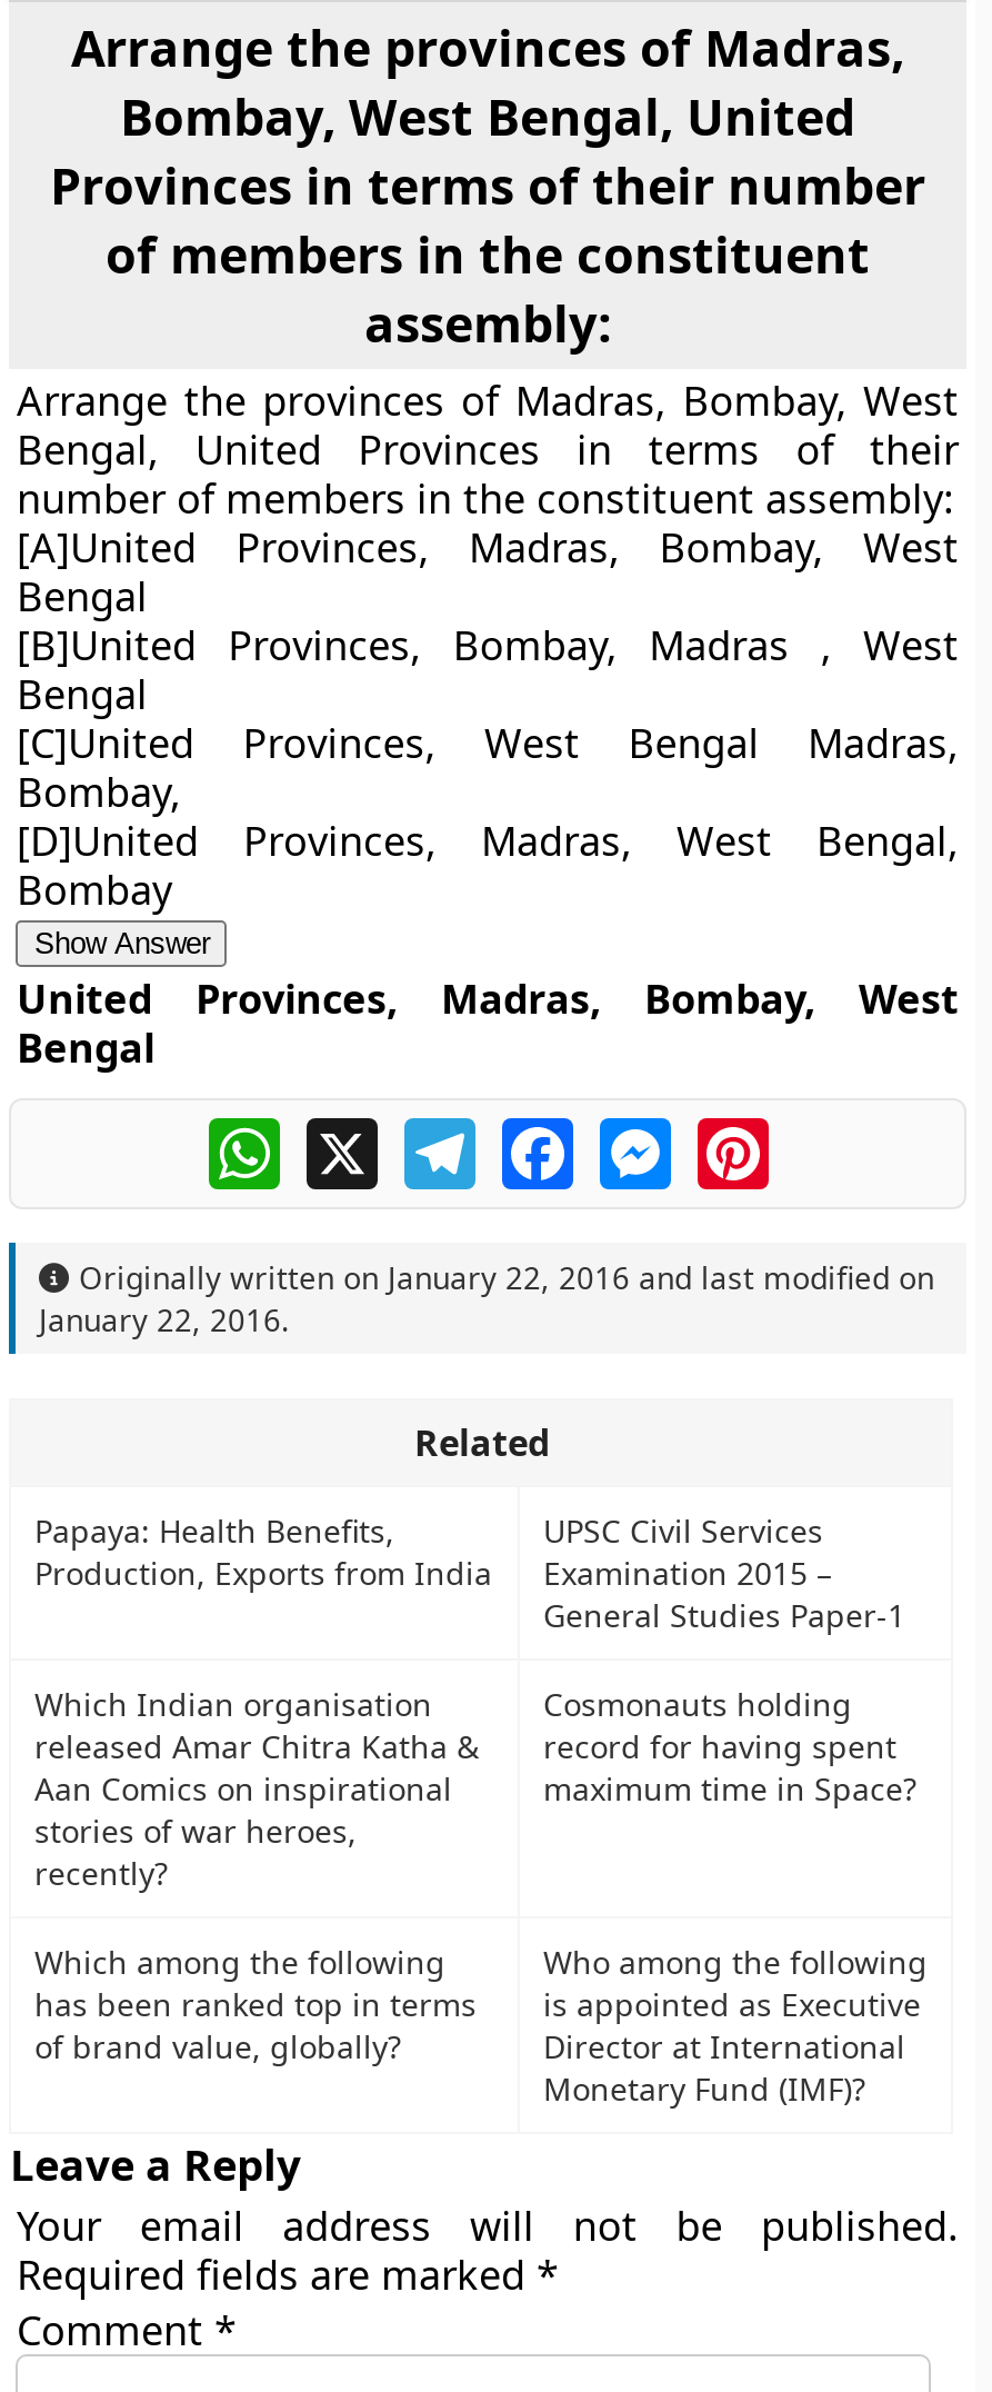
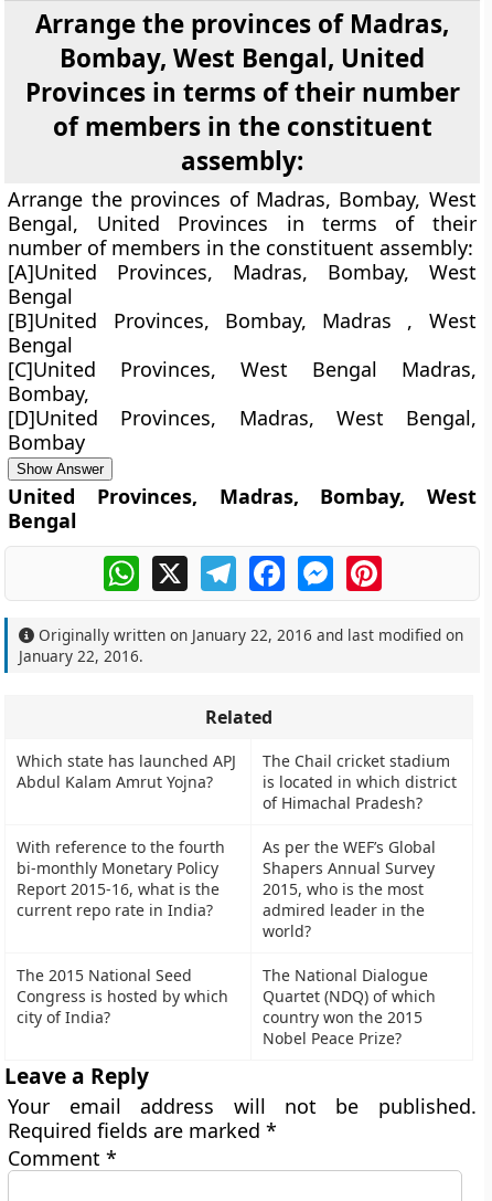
- Papaya: Health Benefits,
- Production, Exports from India
+ Which state has launched APJ
+ Abdul Kalam Amrut Yojna?

- UPSC Civil Services
- Examination 2015 –
- General Studies Paper-1
+ The Chail cricket stadium
+ is located in which district
+ of Himachal Pradesh?

- Which Indian organisation
- released Amar Chitra Katha &
- Aan Comics on inspirational
- stories of war heroes,
- recently?
+ With reference to the fourth
+ bi-monthly Monetary Policy
+ Report 2015-16, what is the
+ current repo rate in India?

- Cosmonauts holding
- record for having spent
- maximum time in Space?
+ As per the WEF’s Global
+ Shapers Annual Survey
+ 2015, who is the most
+ admired leader in the
+ world?

- Which among the following
- has been ranked top in terms
- of brand value, globally?
+ The 2015 National Seed
+ Congress is hosted by which
+ city of India?

- Who among the following
- is appointed as Executive
- Director at International
- Monetary Fund (IMF)?
+ The National Dialogue
+ Quartet (NDQ) of which
+ country won the 2015
+ Nobel Peace Prize?
